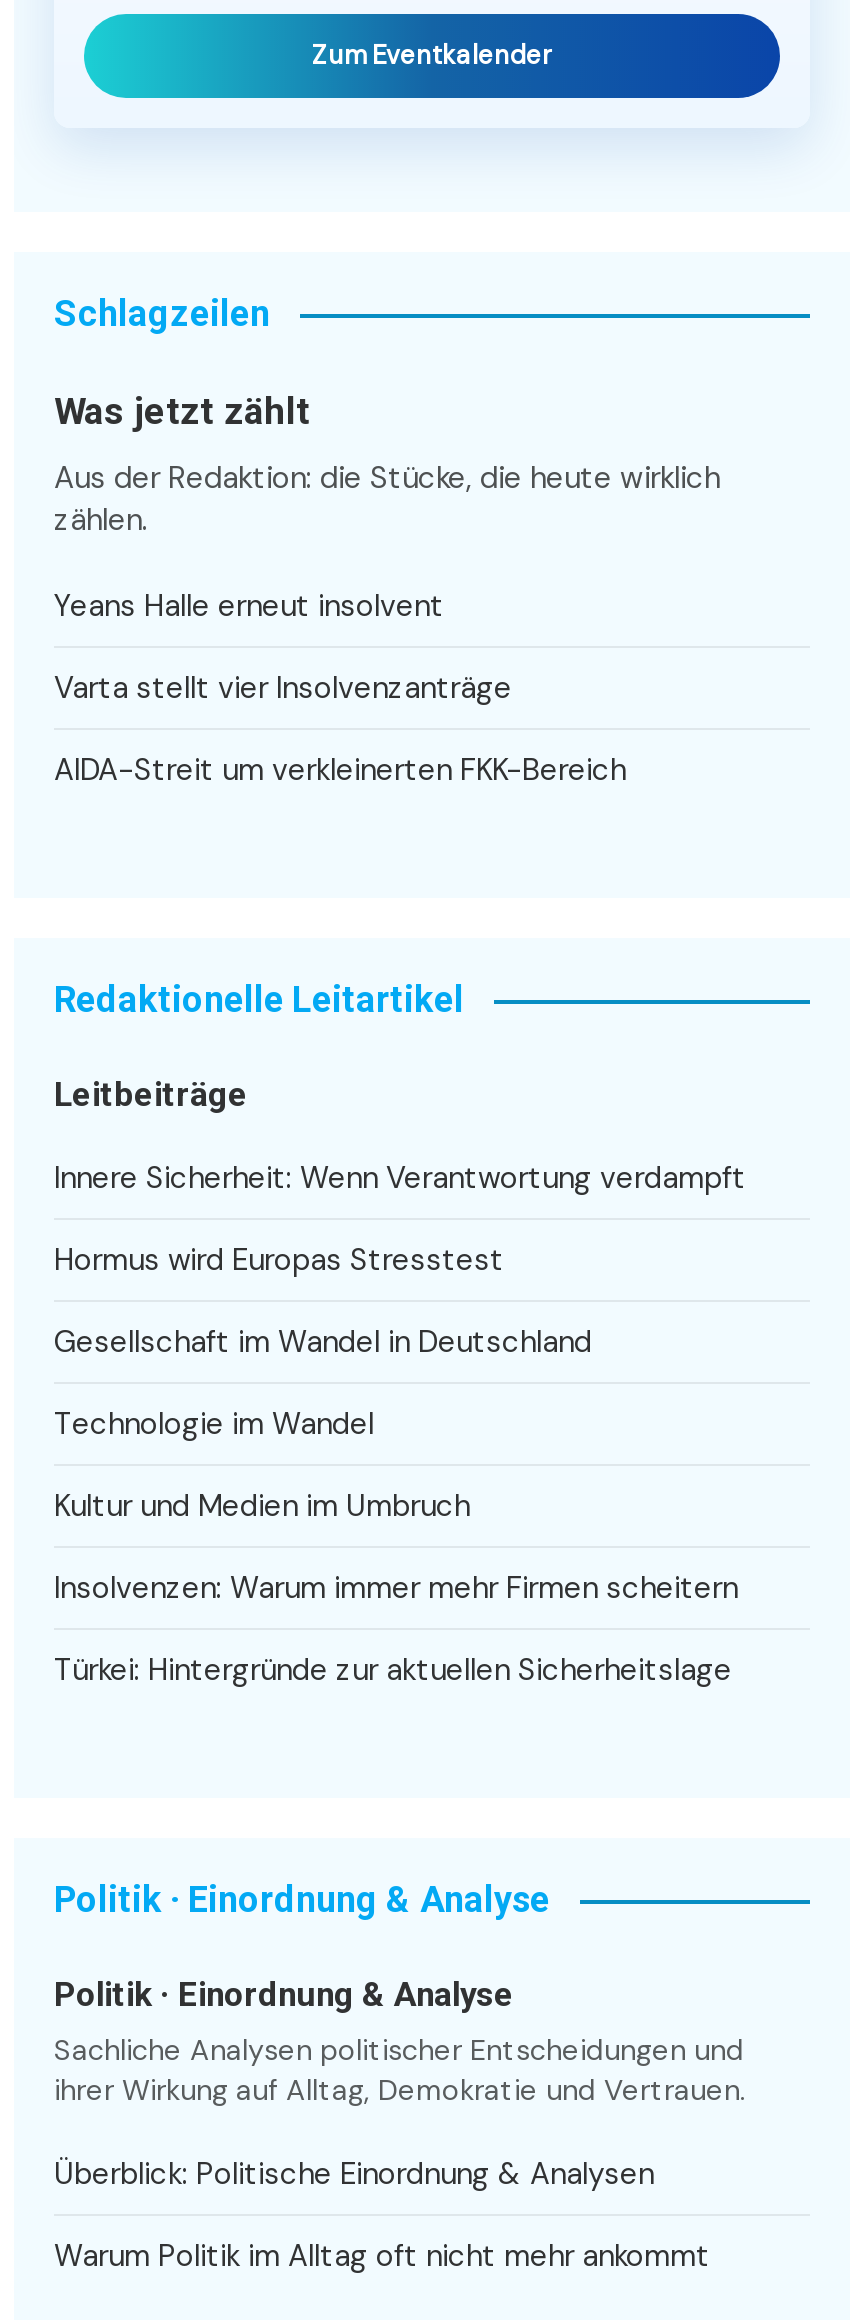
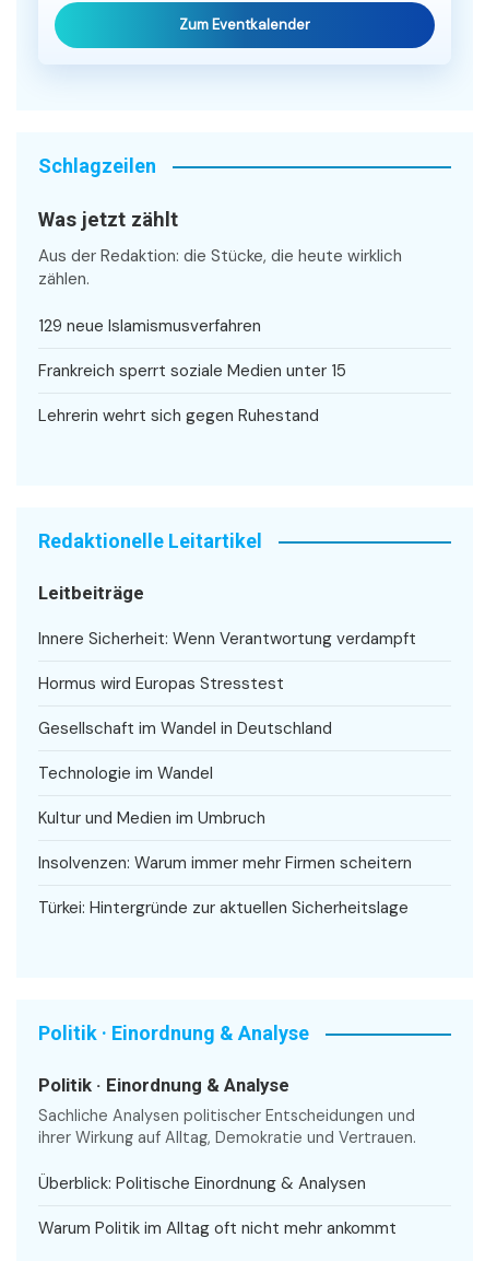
- Yeans Halle erneut insolvent
+ 129 neue Islamismusverfahren

- Varta stellt vier Insolvenzanträge
+ Frankreich sperrt soziale Medien unter 15

- AIDA-Streit um verkleinerten FKK-Bereich
+ Lehrerin wehrt sich gegen Ruhestand
